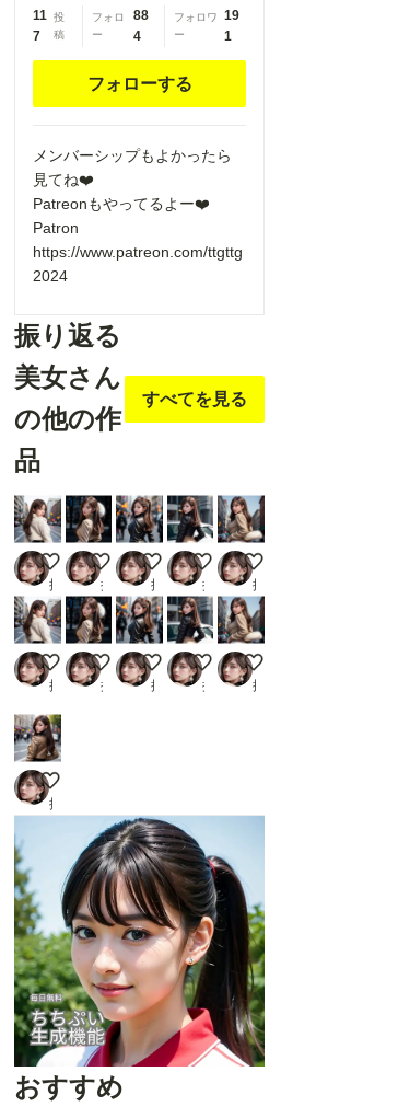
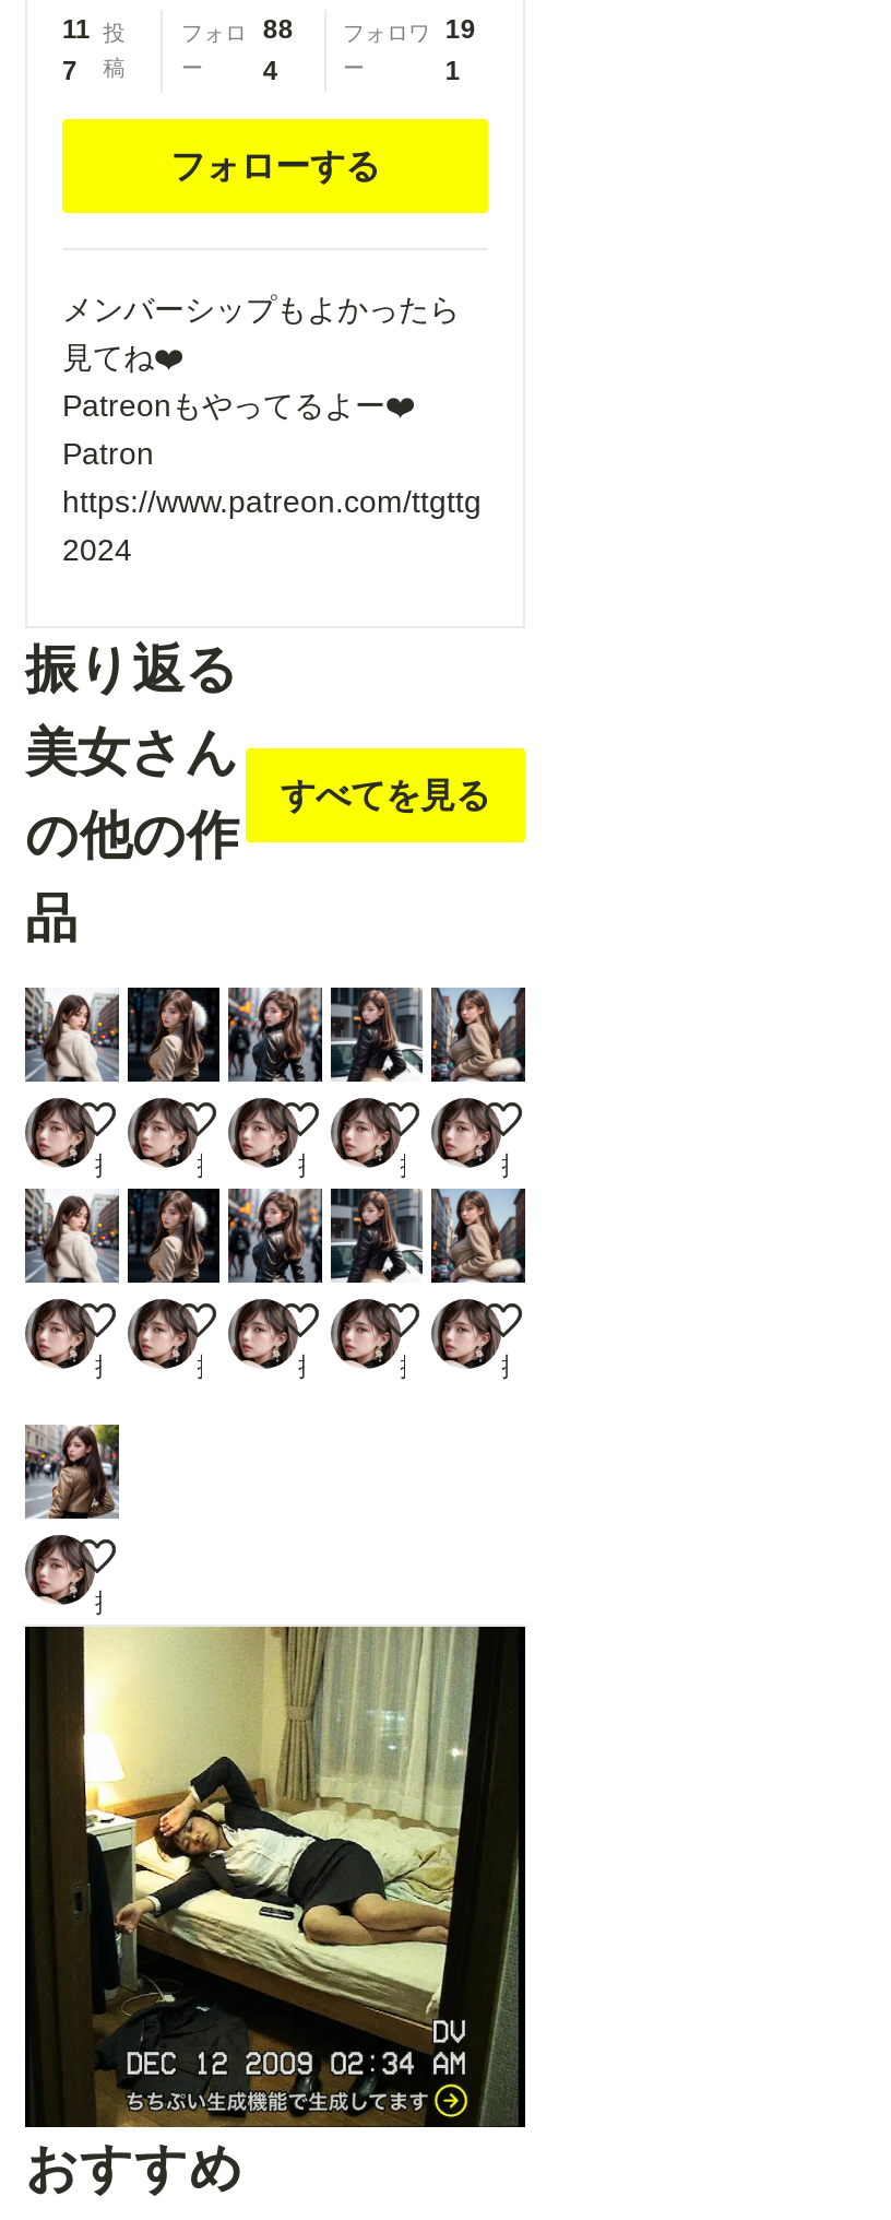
- [image]
+ [image]
